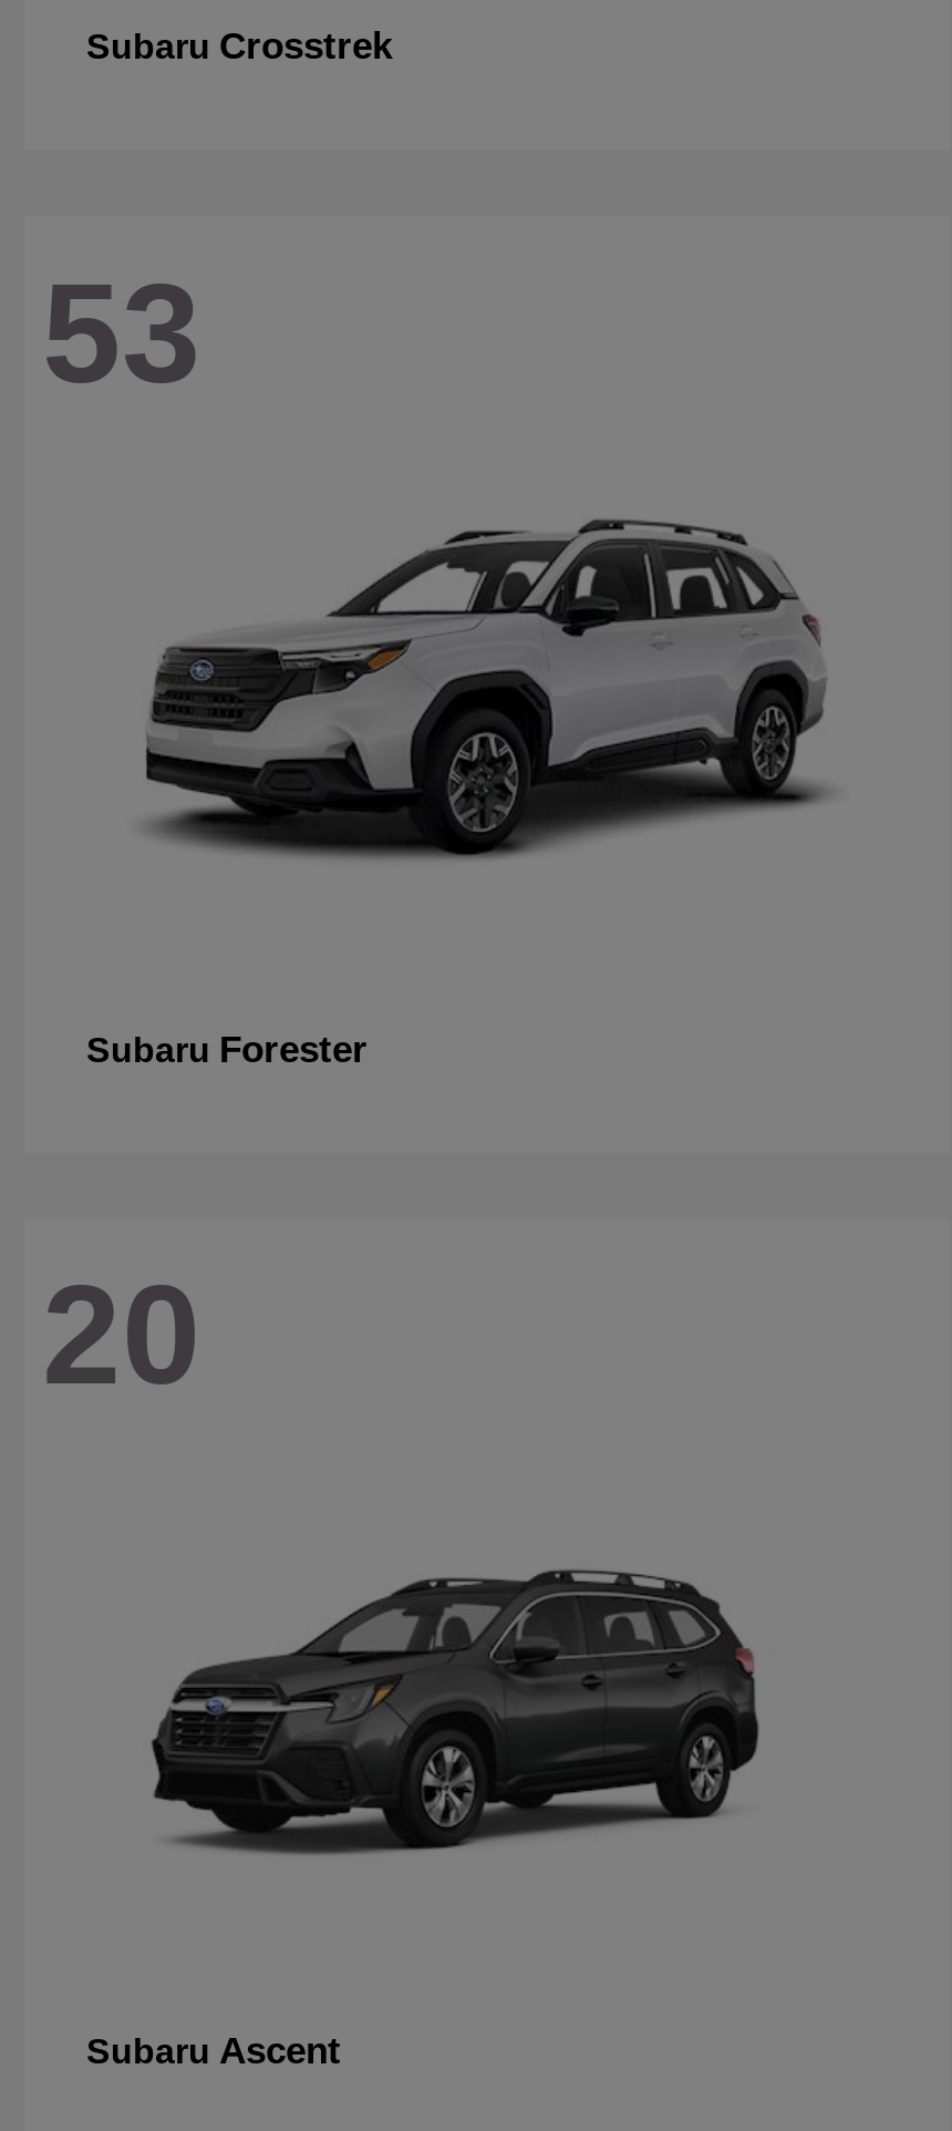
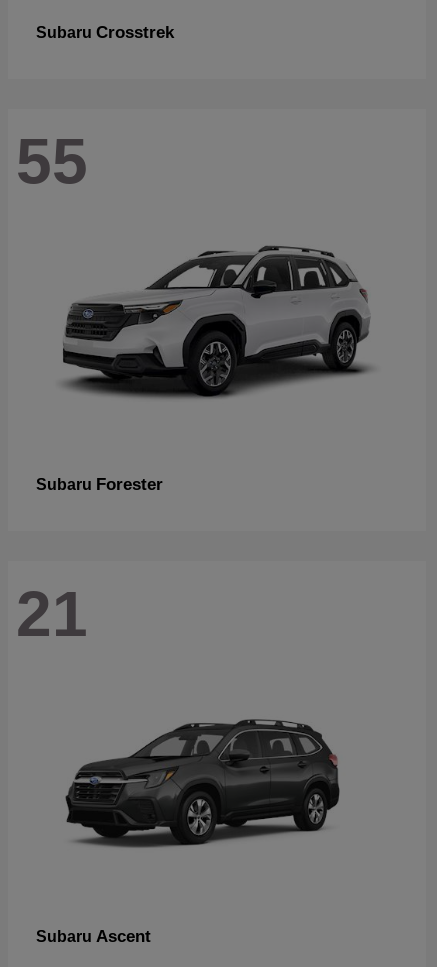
- 53
+ 55

- 20
+ 21
